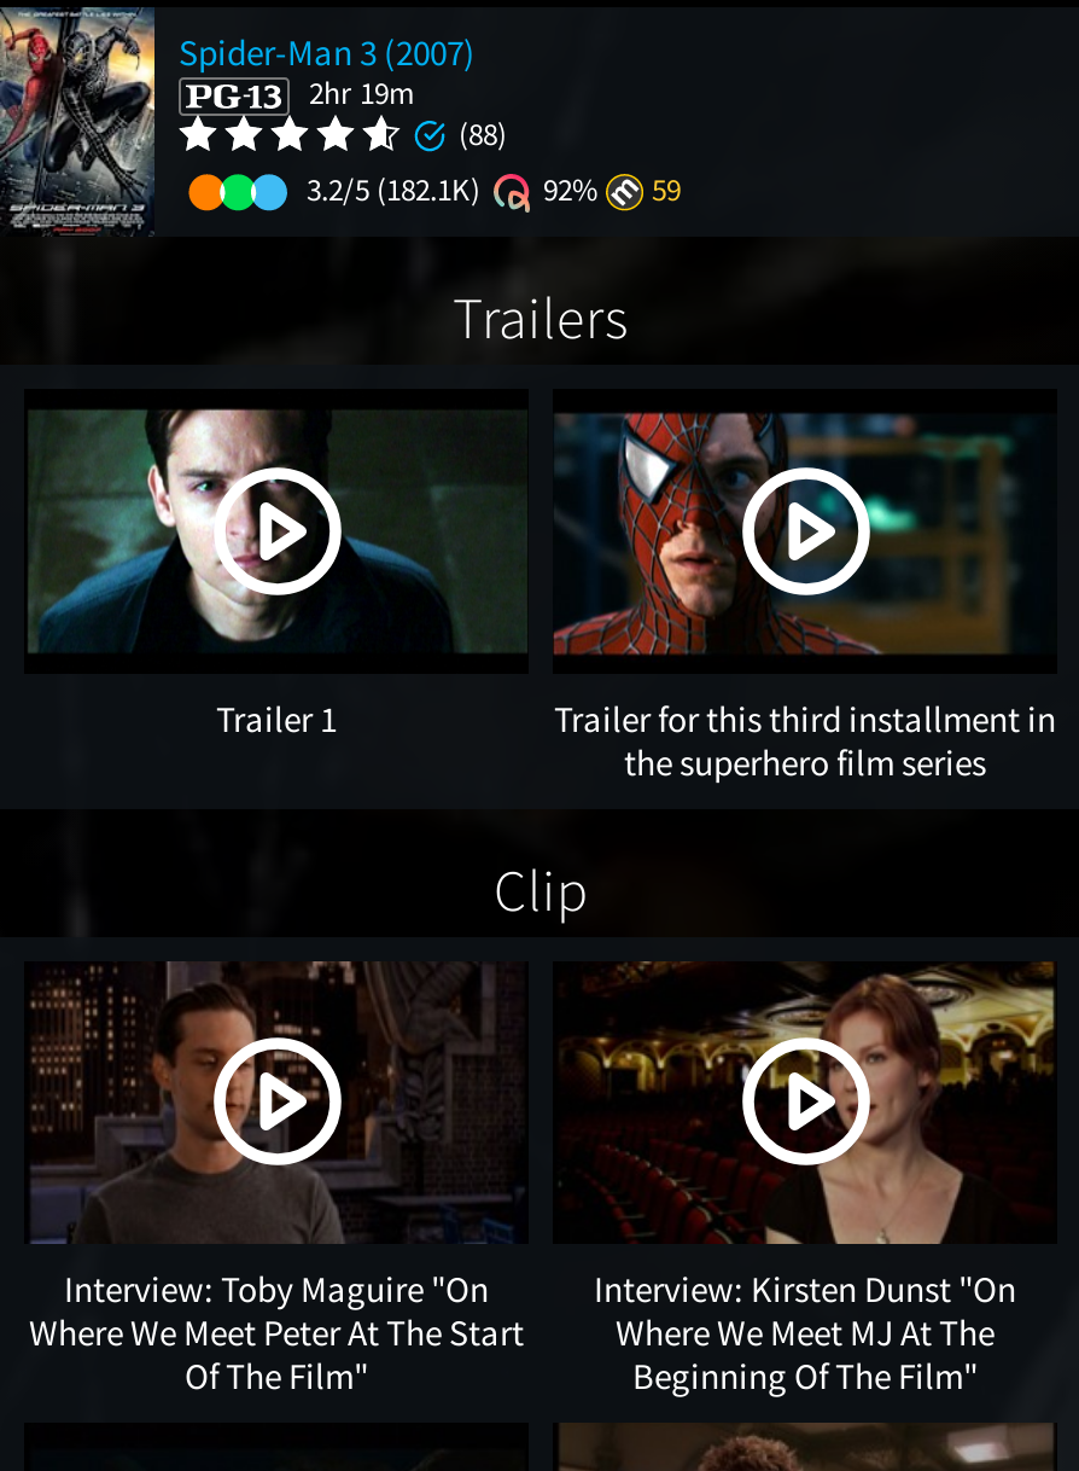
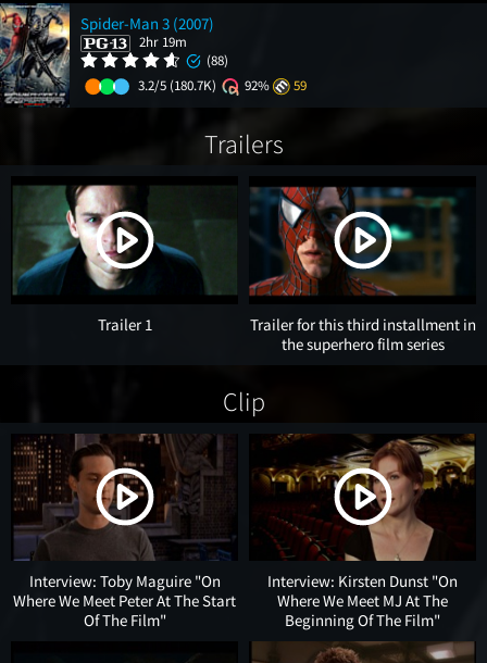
- 3.2/5 (182.1K) 92% 59
+ 3.2/5 (180.7K) 92% 59
